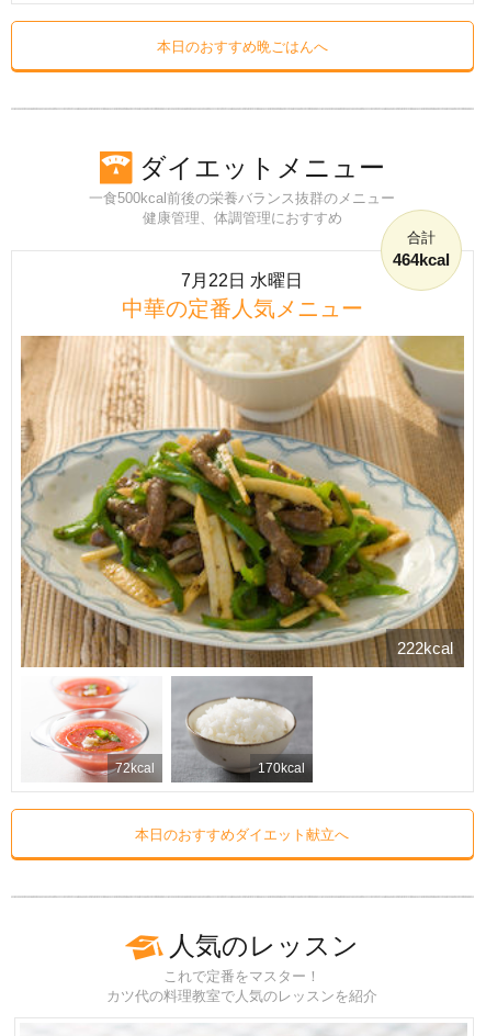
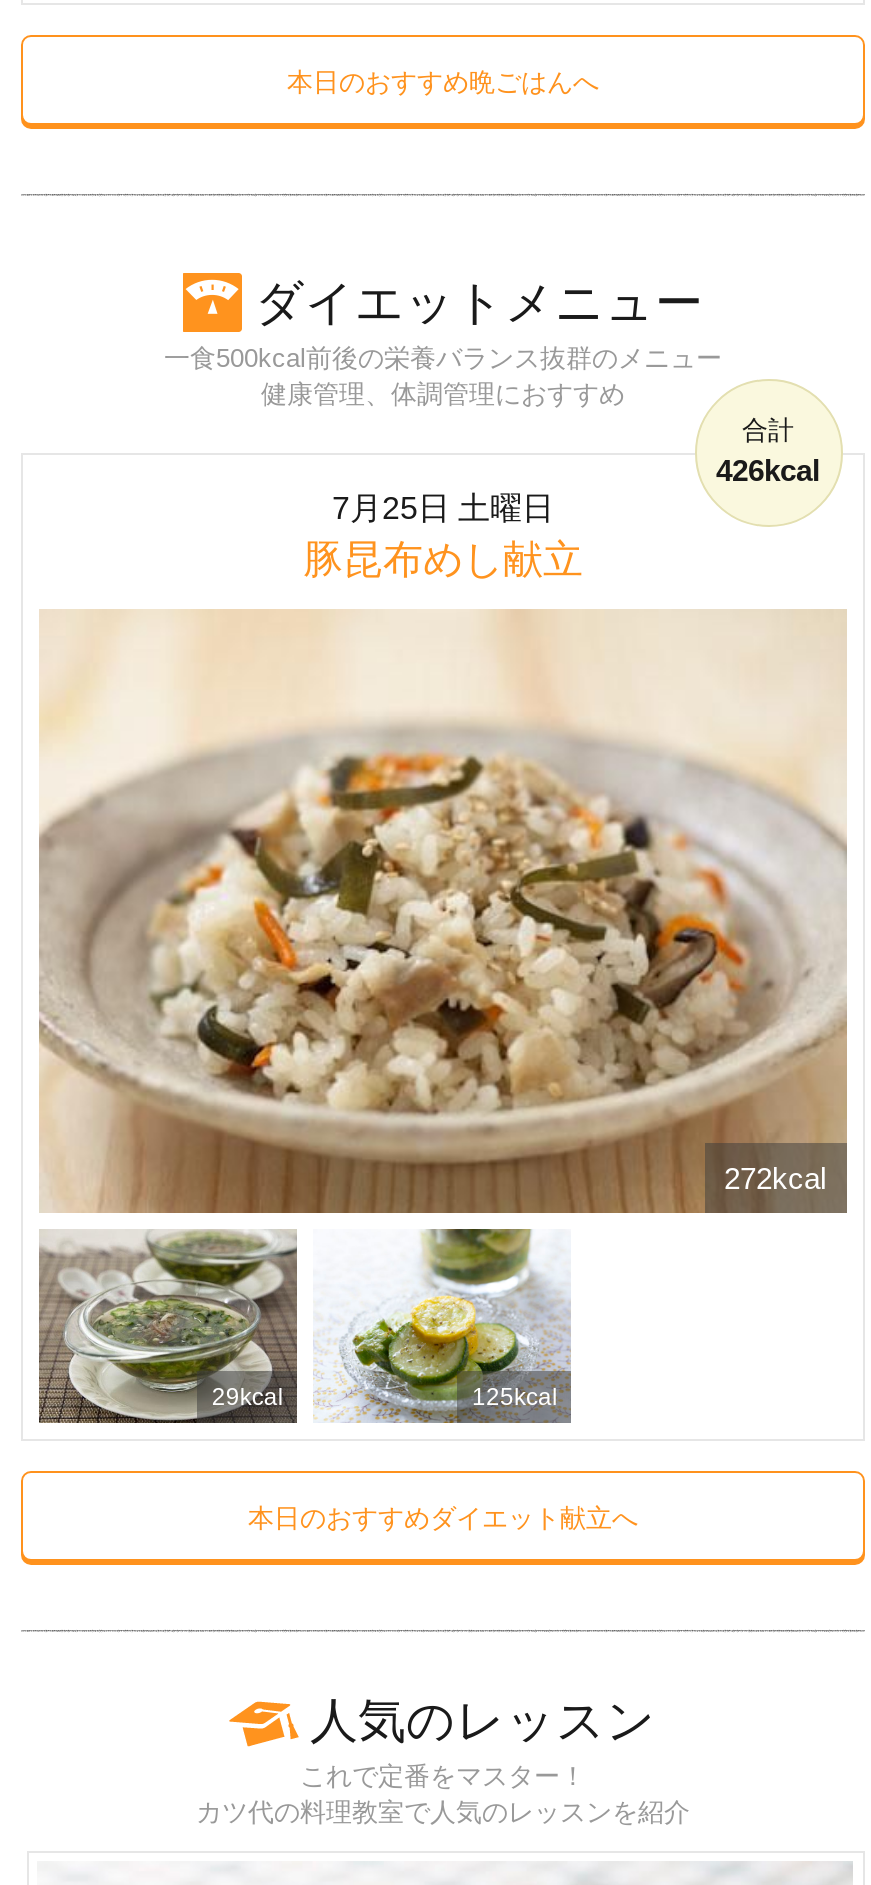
- 464kcal
+ 426kcal

- 7月22日 水曜日
- 中華の定番人気メニュー
+ 7月25日 土曜日
+ 豚昆布めし献立

- [image]
- 222kcal
+ [image]
+ 272kcal

- [image]
+ [image]

- [image]
- 72kcal
- 170kcal
+ [image]
+ 29kcal
+ 125kcal
